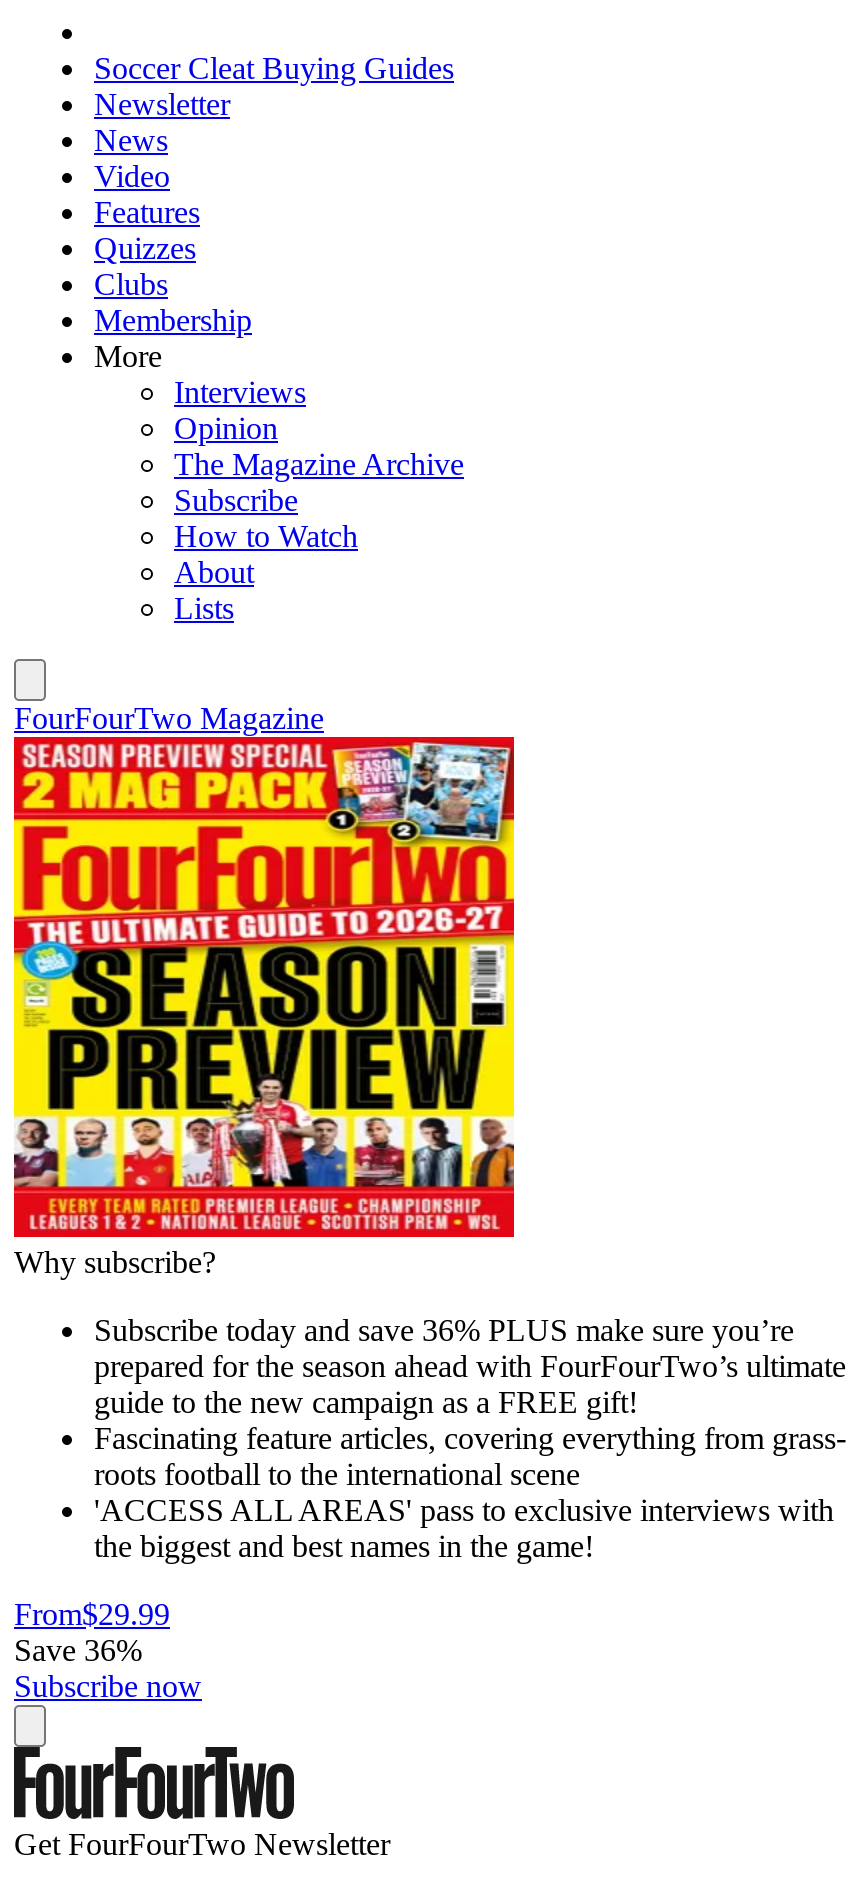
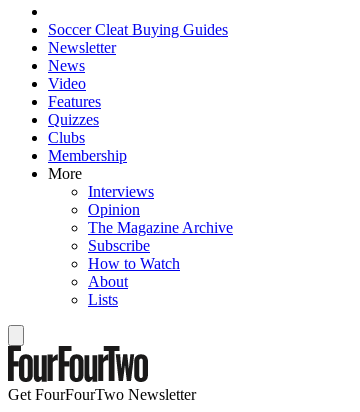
- FourFourTwo Magazine

- [image]
- Why subscribe?
- Subscribe today and save 36% PLUS make sure you’re
- prepared for the season ahead with FourFourTwo’s ultimate
- guide to the new campaign as a FREE gift!
- Fascinating feature articles, covering everything from grass-
- roots football to the international scene
- 'ACCESS ALL AREAS' pass to exclusive interviews with
- the biggest and best names in the game!
- From$29.99
- Save 36%
- Subscribe now
